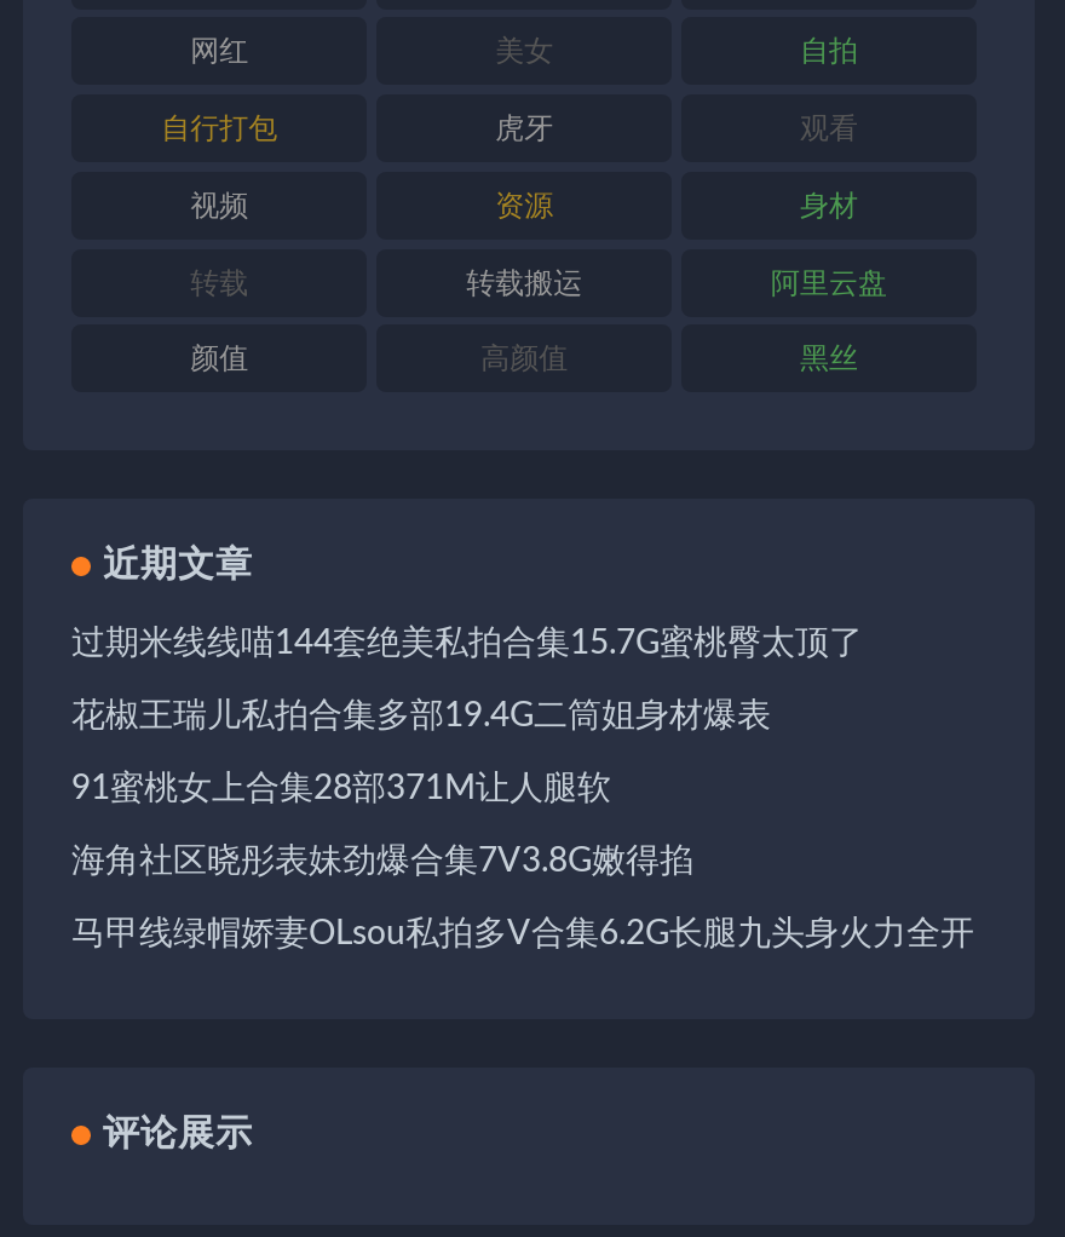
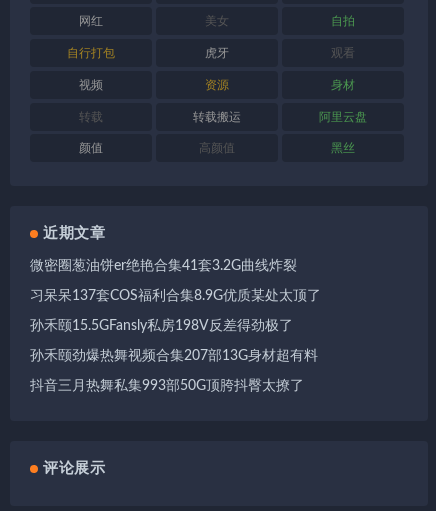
- 过期米线线喵144套绝美私拍合集15.7G蜜桃臀太顶了
+ 微密圈葱油饼er绝艳合集41套3.2G曲线炸裂

- 花椒王瑞儿私拍合集多部19.4G二筒姐身材爆表
+ 习呆呆137套COS福利合集8.9G优质某处太顶了

- 91蜜桃女上合集28部371M让人腿软
+ 孙禾颐15.5GFansly私房198V反差得劲极了

- 海角社区晓彤表妹劲爆合集7V3.8G嫩得掐
+ 孙禾颐劲爆热舞视频合集207部13G身材超有料

- 马甲线绿帽娇妻OLsou私拍多V合集6.2G长腿九头身火力全开
+ 抖音三月热舞私集993部50G顶胯抖臀太撩了
